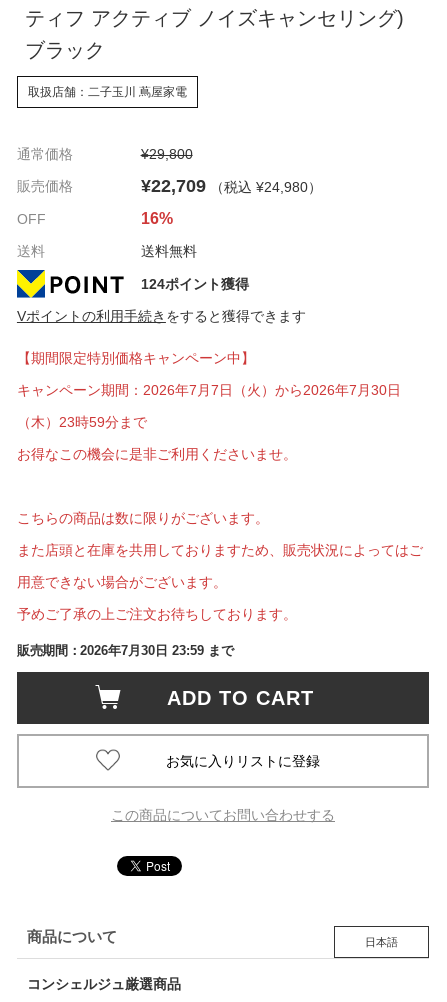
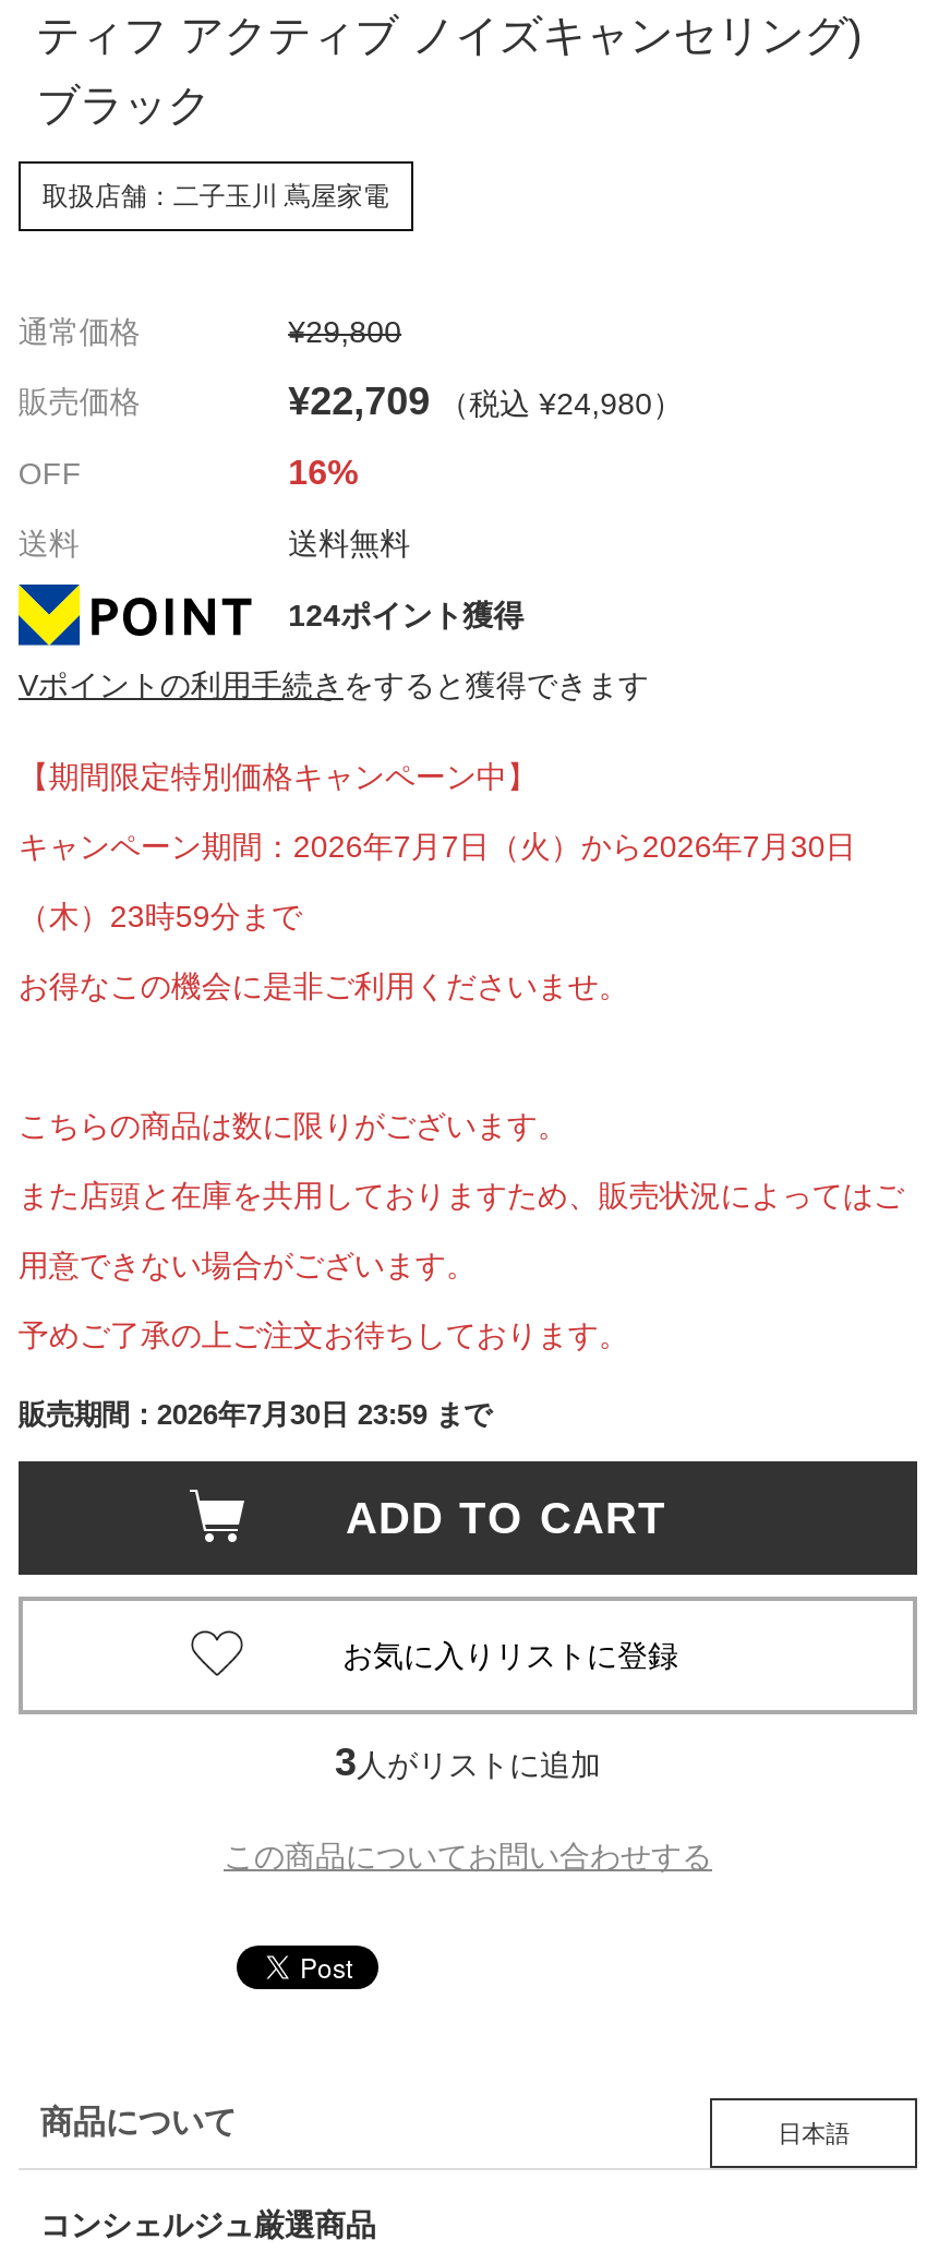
+ 3人がリストに追加
